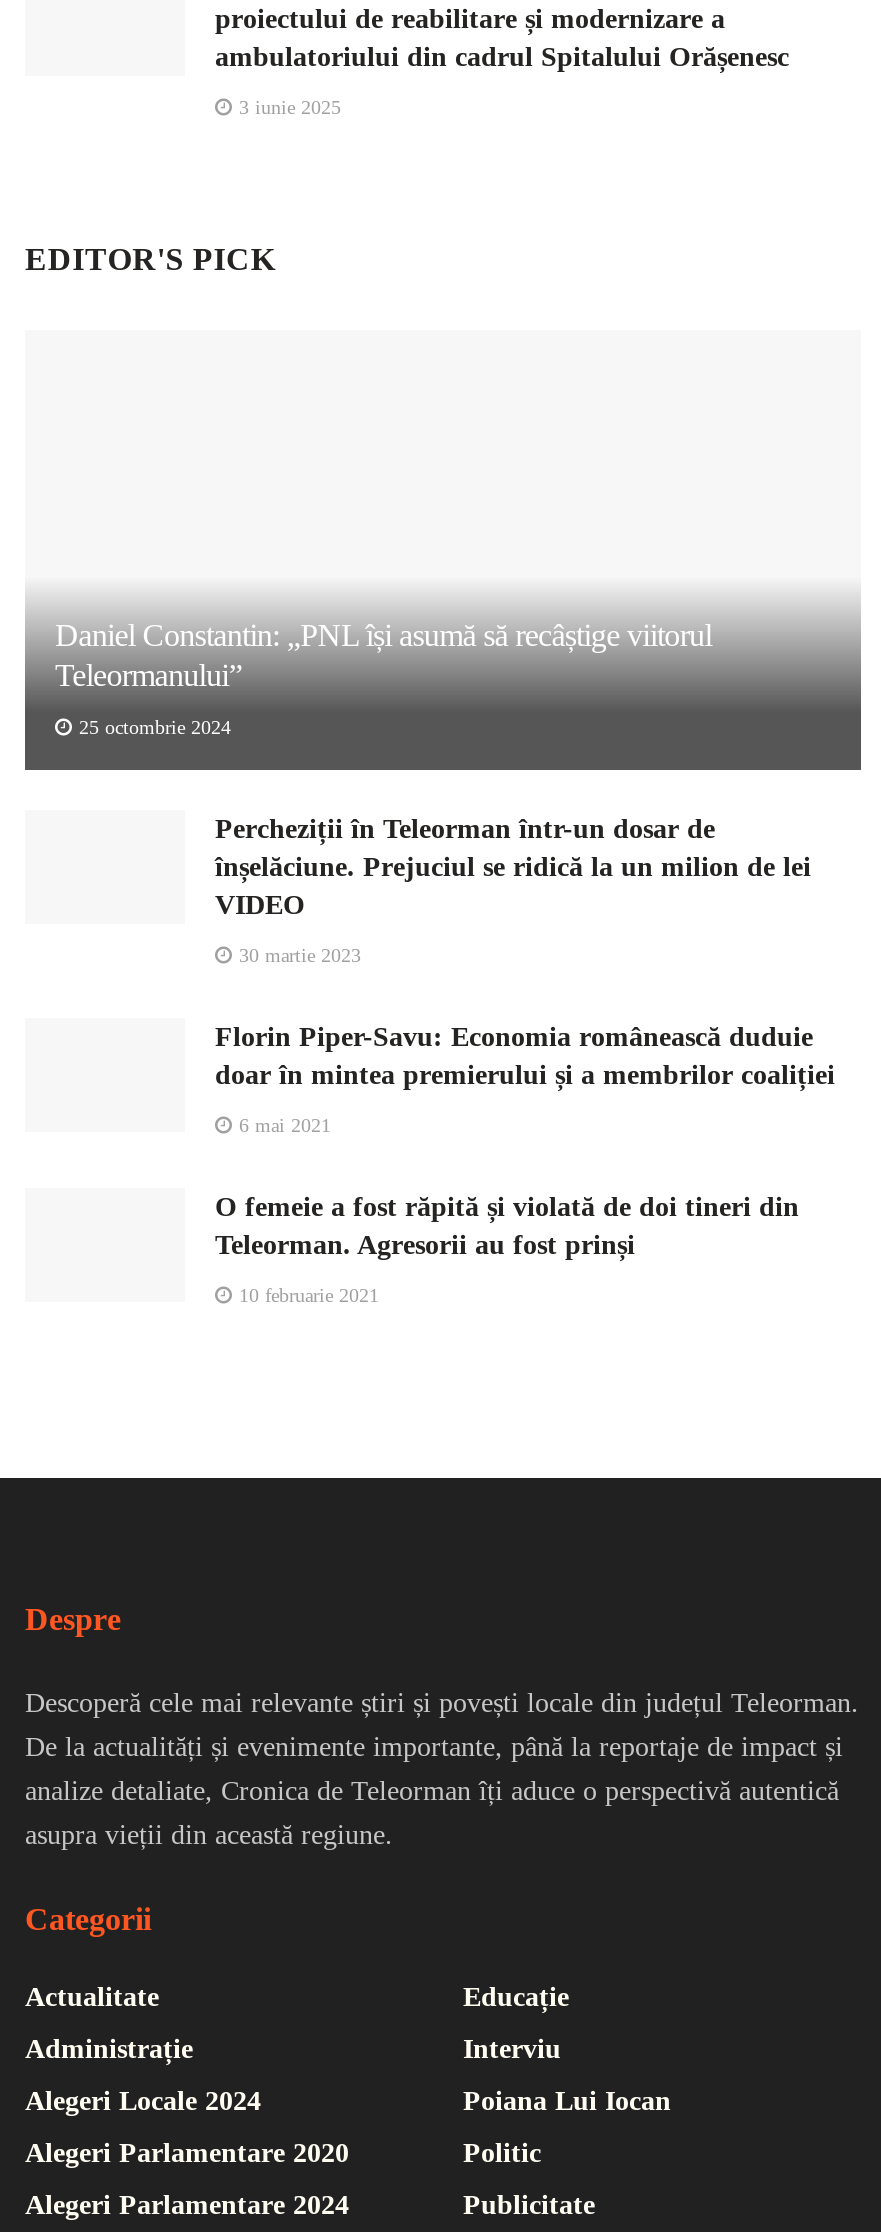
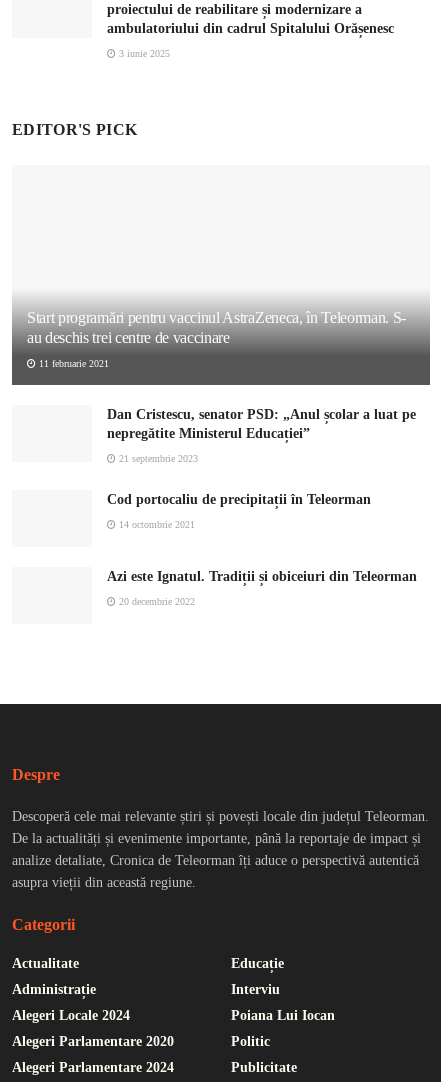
- Daniel Constantin: „PNL își asumă să recâștige viitorul
- Teleormanului”
+ Start programări pentru vaccinul AstraZeneca, în Teleorman. S-
+ au deschis trei centre de vaccinare

- 25 octombrie 2024
+ 11 februarie 2021

- Percheziții în Teleorman într-un dosar de
- înșelăciune. Prejuciul se ridică la un milion de lei
- VIDEO
+ Dan Cristescu, senator PSD: „Anul școlar a luat pe
+ nepregătite Ministerul Educației”

- 30 martie 2023
+ 21 septembrie 2023

- Florin Piper-Savu: Economia românească duduie
- doar în mintea premierului și a membrilor coaliției
+ Cod portocaliu de precipitații în Teleorman

- 6 mai 2021
+ 14 octombrie 2021

- O femeie a fost răpită și violată de doi tineri din
- Teleorman. Agresorii au fost prinși
+ Azi este Ignatul. Tradiții și obiceiuri din Teleorman

- 10 februarie 2021
+ 20 decembrie 2022
